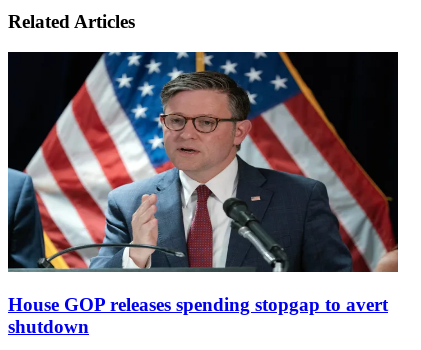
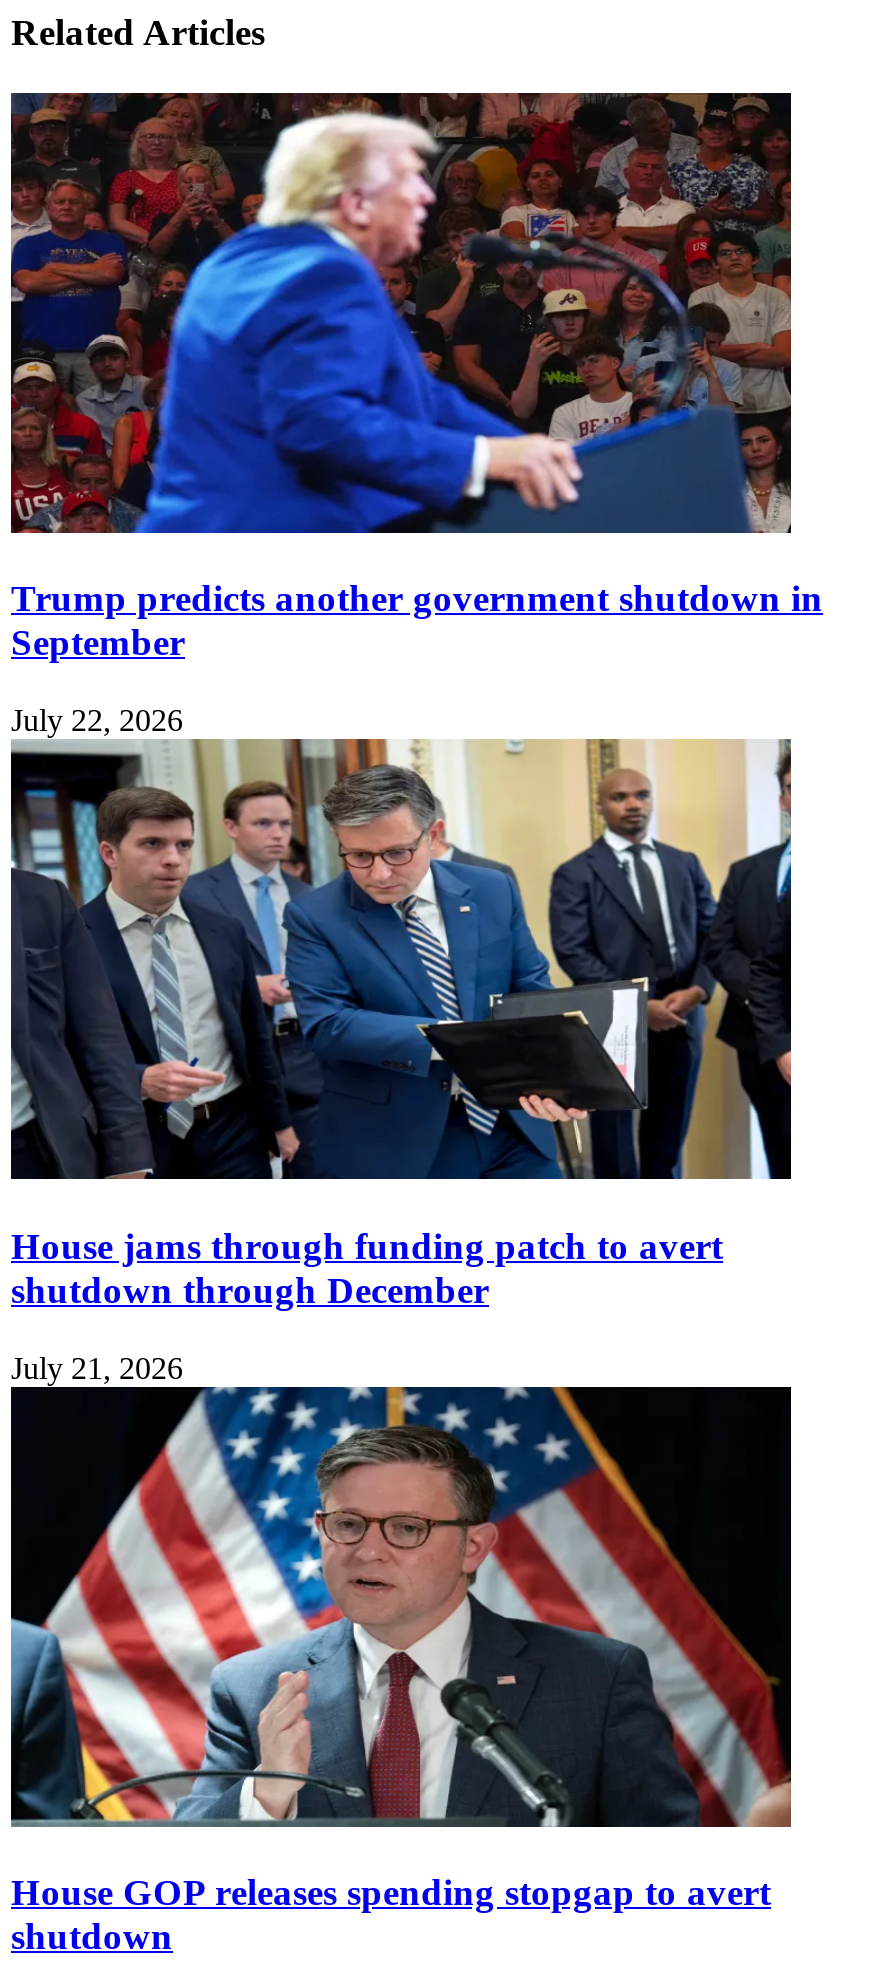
+ [image]
+ Trump predicts another government shutdown in
+ September
+ July 22, 2026

+ [image]
+ House jams through funding patch to avert
+ shutdown through December
+ July 21, 2026
